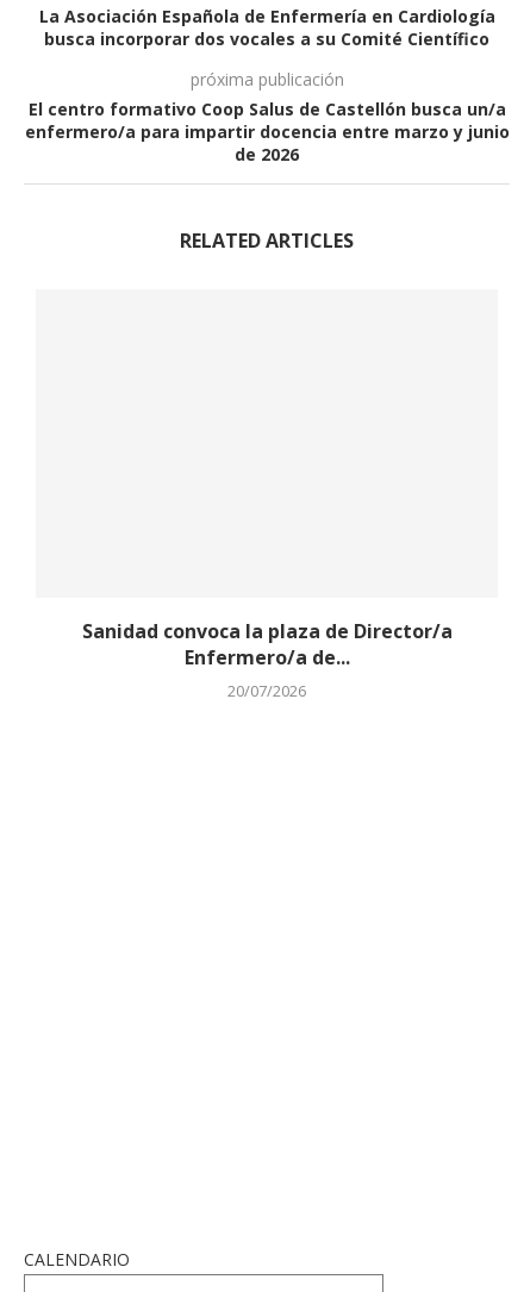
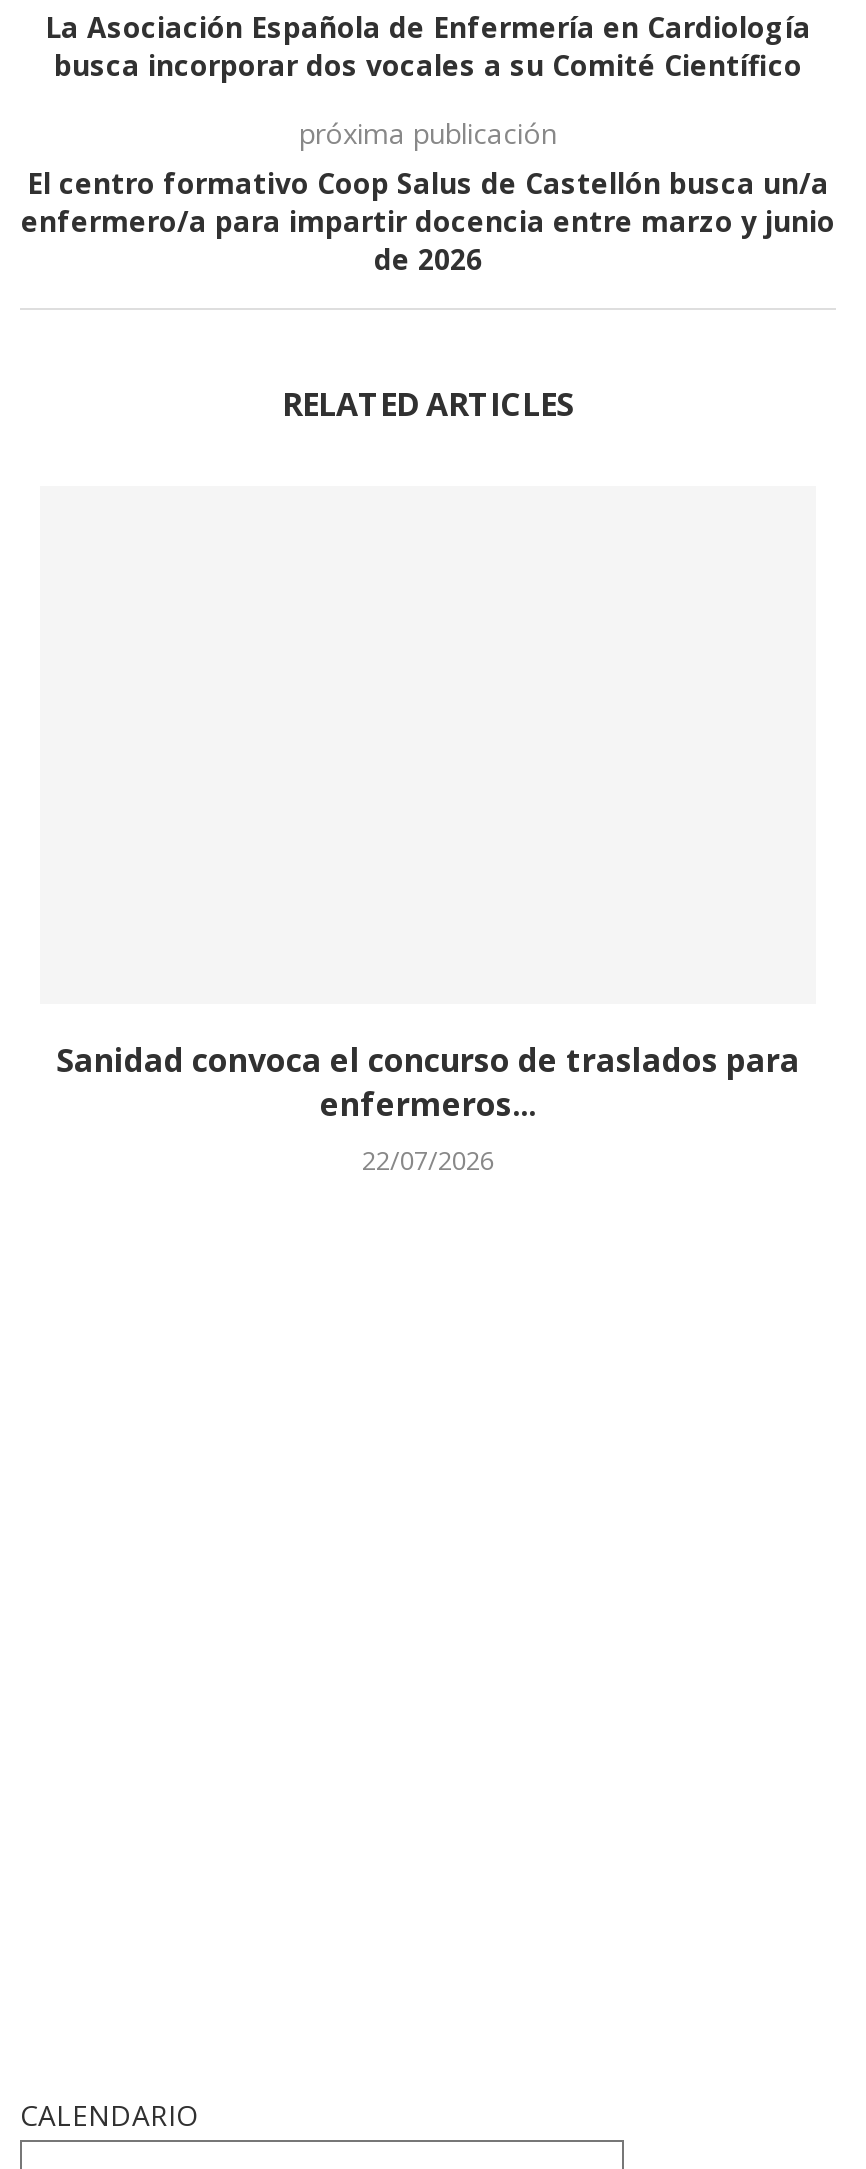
- Sanidad convoca la plaza de Director/a
- Enfermero/a de...
- 20/07/2026
+ Sanidad convoca el concurso de traslados para
+ enfermeros...
+ 22/07/2026
